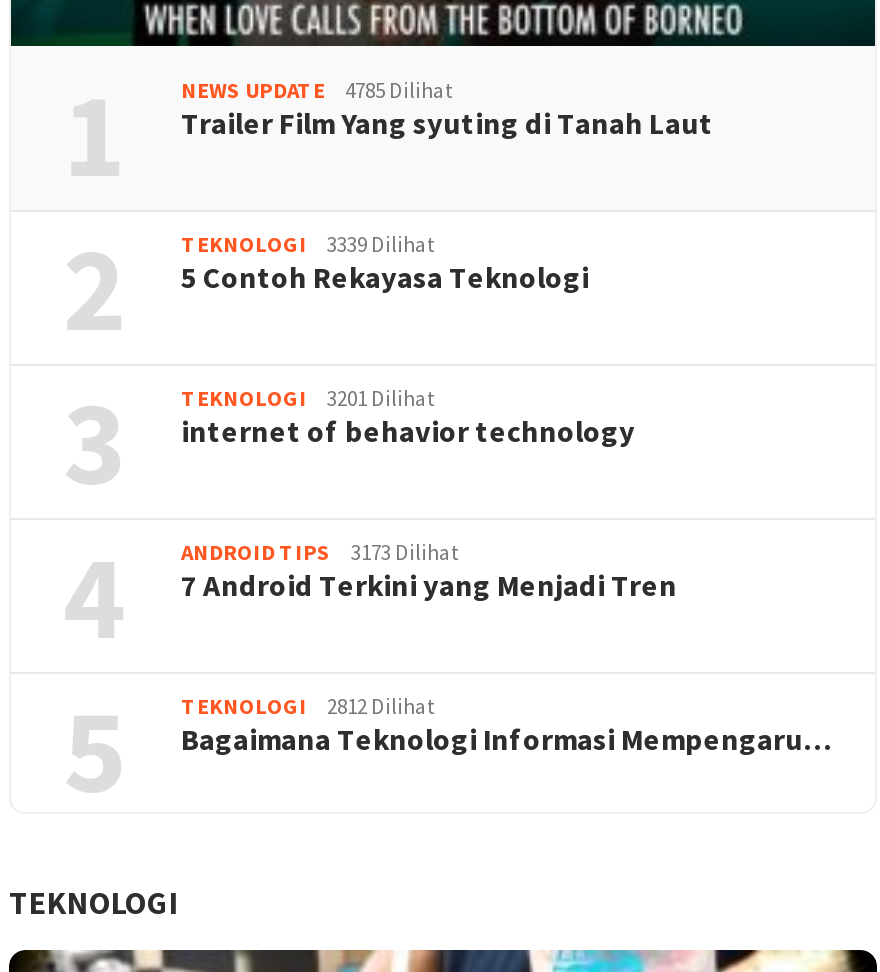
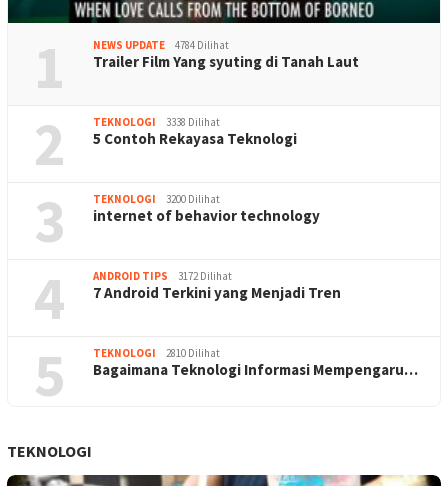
- NEWS UPDATE 4785 Dilihat
+ NEWS UPDATE 4784 Dilihat

- TEKNOLOGI 3339 Dilihat
+ TEKNOLOGI 3338 Dilihat

- TEKNOLOGI 3201 Dilihat
+ TEKNOLOGI 3200 Dilihat

- ANDROID TIPS 3173 Dilihat
+ ANDROID TIPS 3172 Dilihat

- TEKNOLOGI 2812 Dilihat
+ TEKNOLOGI 2810 Dilihat
